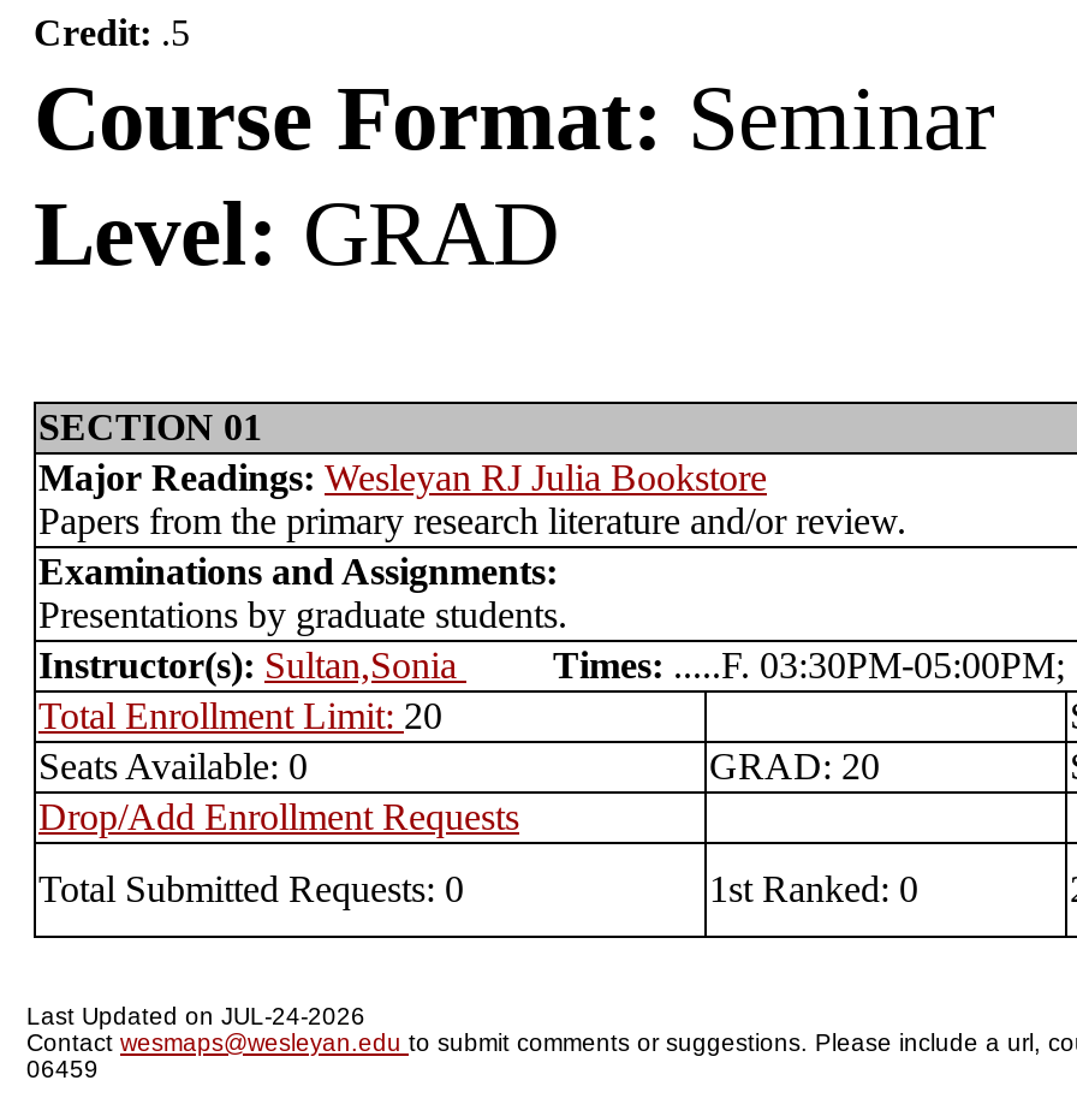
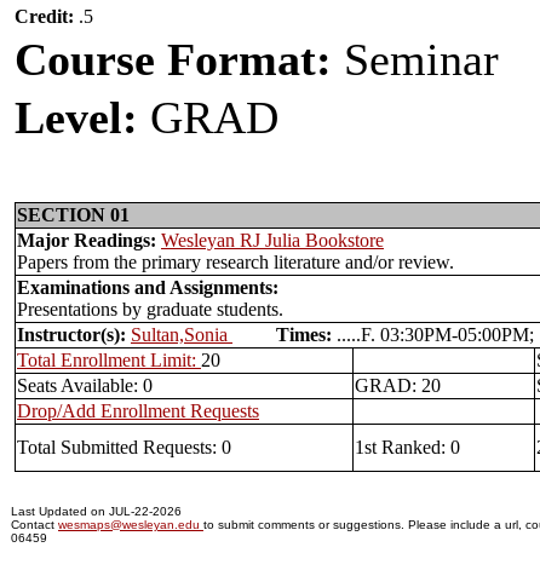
- Last Updated on JUL-24-2026
+ Last Updated on JUL-22-2026
